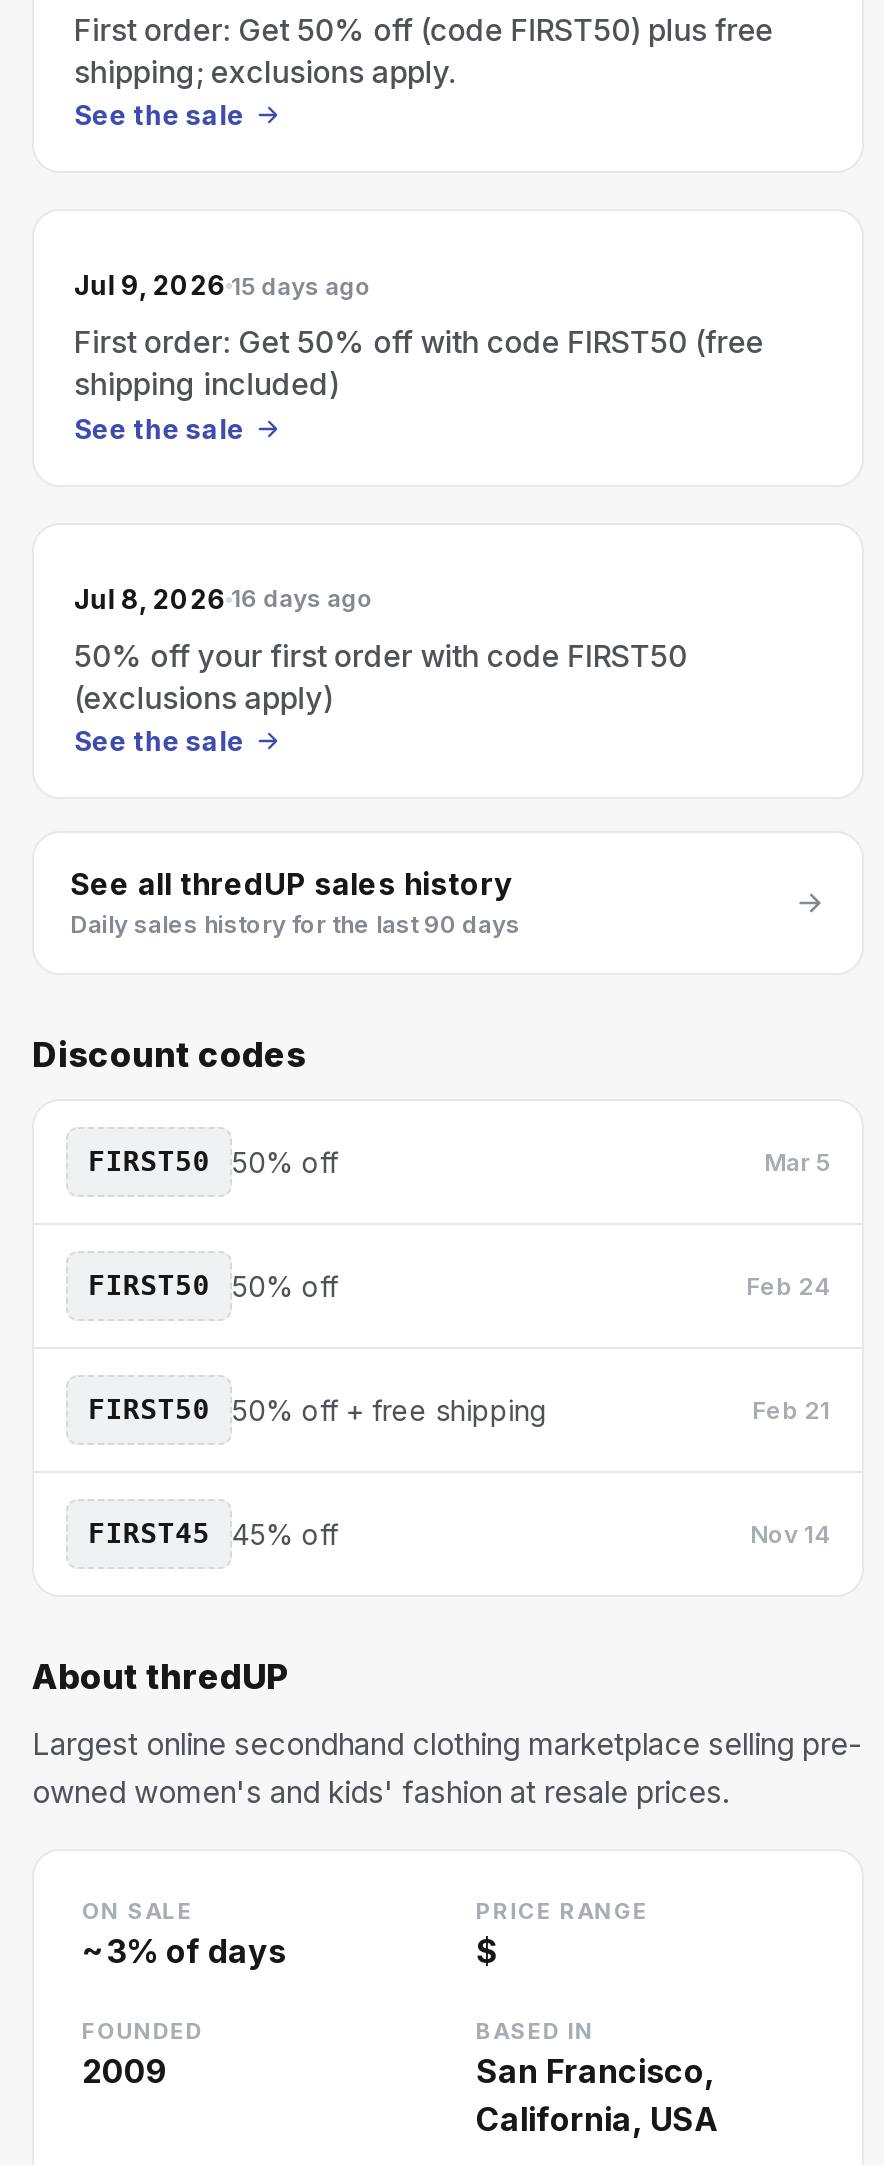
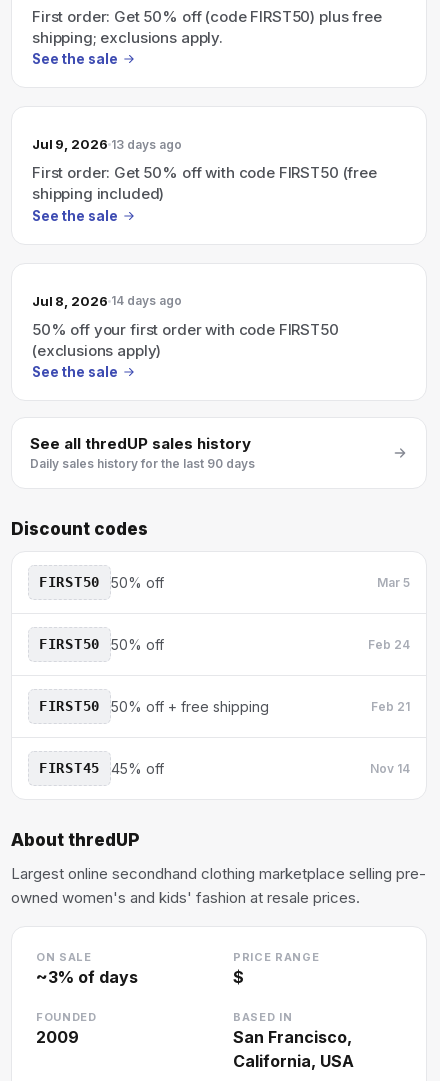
- Jul 9, 2026 15 days ago
+ Jul 9, 2026 13 days ago

- Jul 8, 2026 16 days ago
+ Jul 8, 2026 14 days ago
